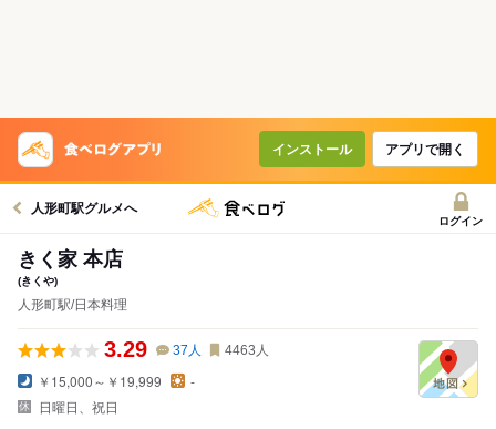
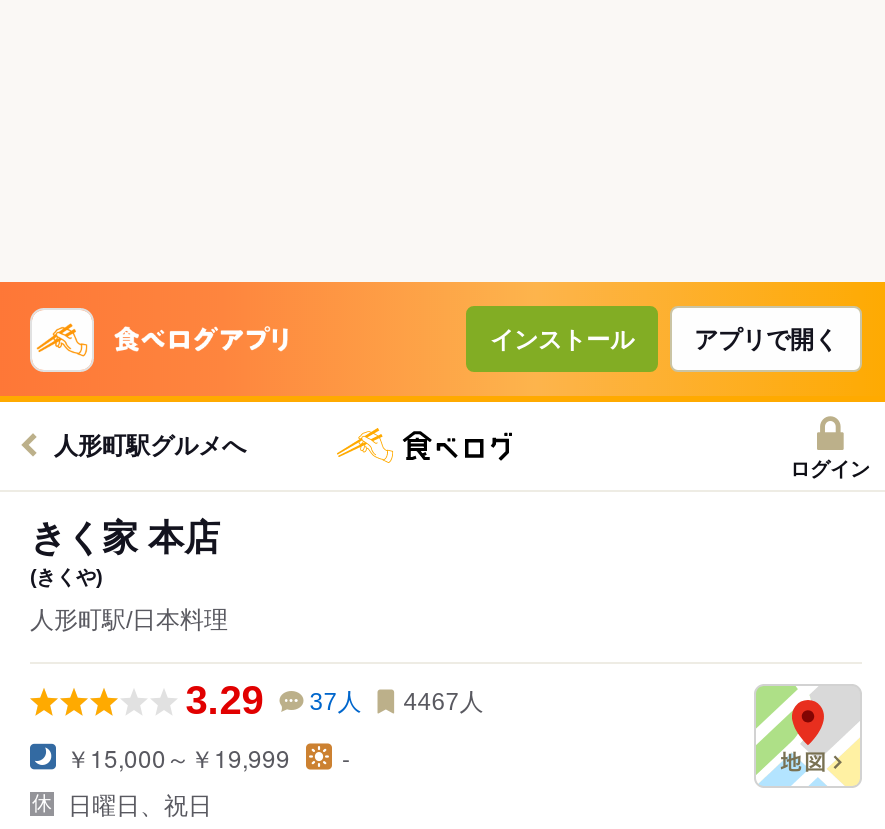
- 3.29 37人 4463人
+ 3.29 37人 4467人
